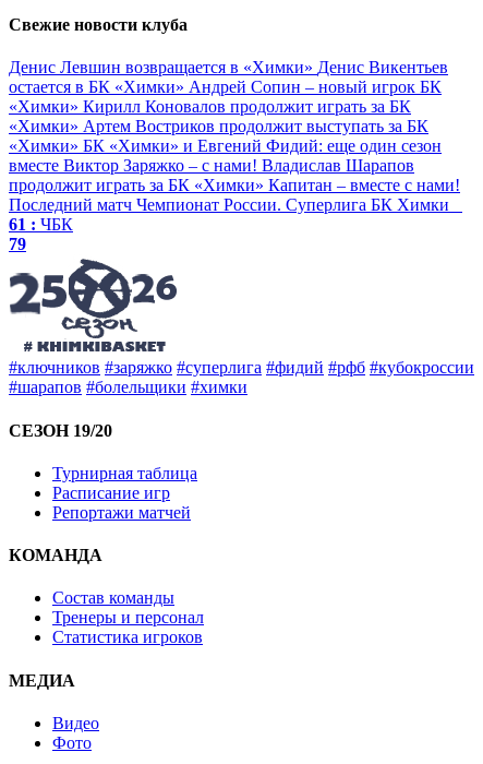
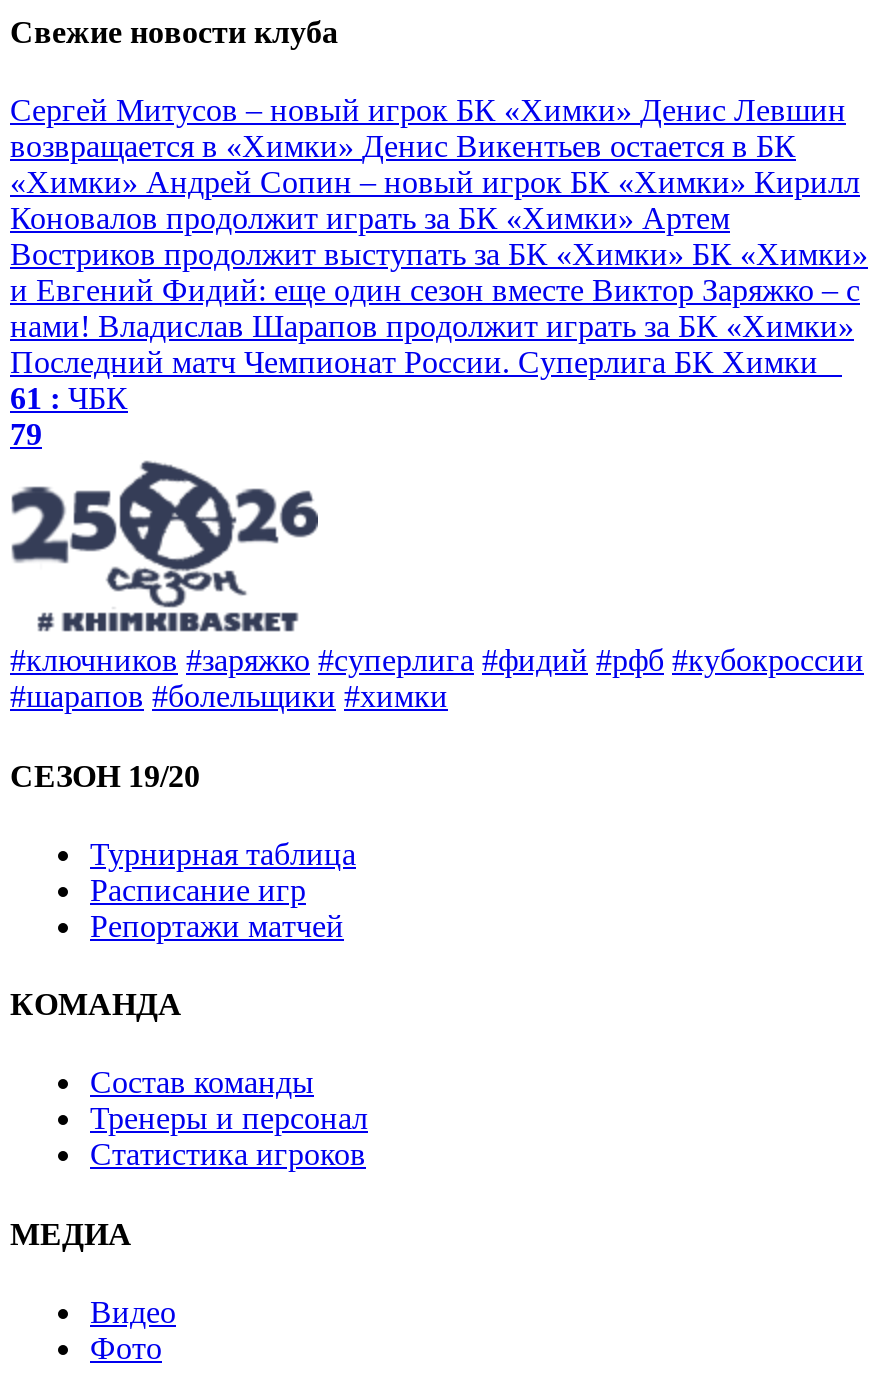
- Денис Левшин возвращается в «Химки» Денис Викентьев
- остается в БК «Химки» Андрей Сопин – новый игрок БК
- «Химки» Кирилл Коновалов продолжит играть за БК
- «Химки» Артем Востриков продолжит выступать за БК
- «Химки» БК «Химки» и Евгений Фидий: еще один сезон
- вместе Виктор Заряжко – c нами! Владислав Шарапов
- продолжит играть за БК «Химки» Капитан – вместе с нами!
+ Сергей Митусов – новый игрок БК «Химки» Денис Левшин
+ возвращается в «Химки» Денис Викентьев остается в БК
+ «Химки» Андрей Сопин – новый игрок БК «Химки» Кирилл
+ Коновалов продолжит играть за БК «Химки» Артем
+ Востриков продолжит выступать за БК «Химки» БК «Химки»
+ и Евгений Фидий: еще один сезон вместе Виктор Заряжко – c
+ нами! Владислав Шарапов продолжит играть за БК «Химки»
